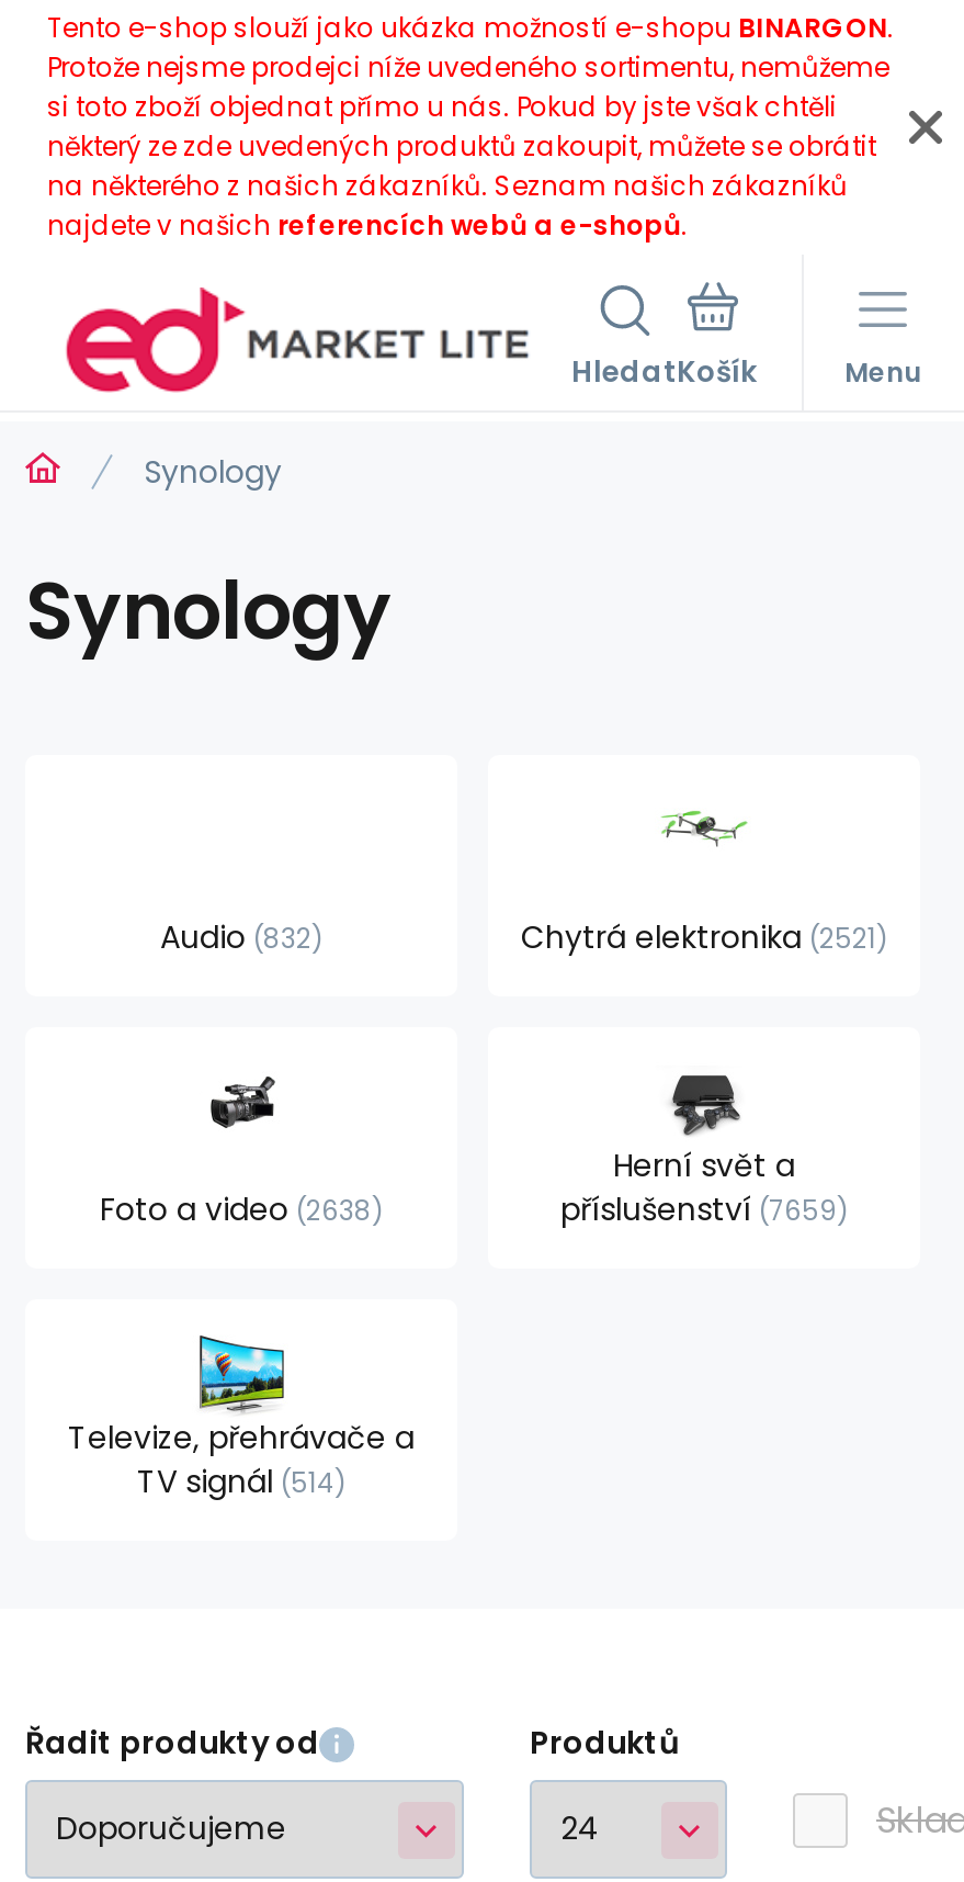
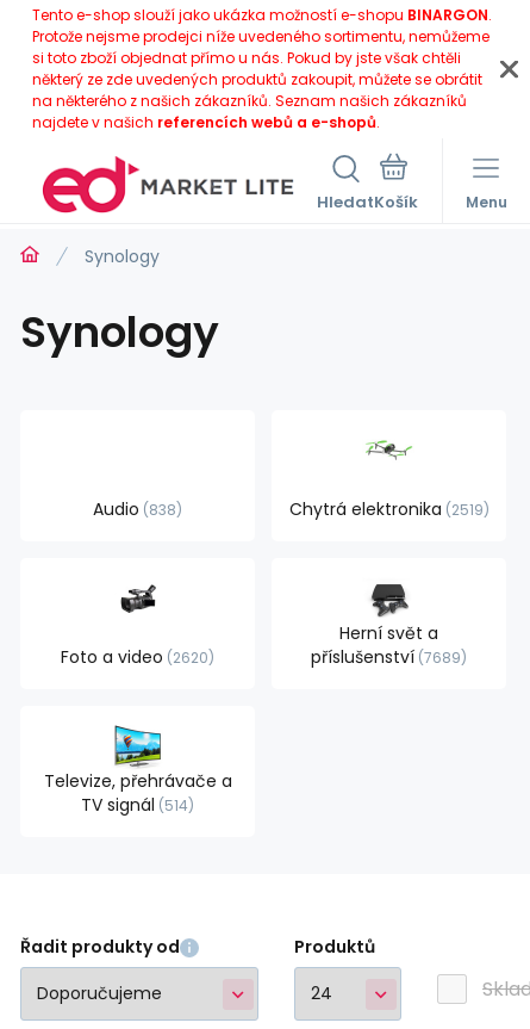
- Audio 832
+ Audio 838

- Chytrá elektronika 2521
+ Chytrá elektronika 2519

- Foto a video 2638
+ Foto a video 2620

- příslušenství 7659
+ příslušenství 7689
